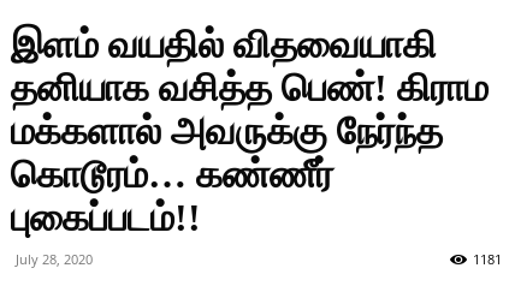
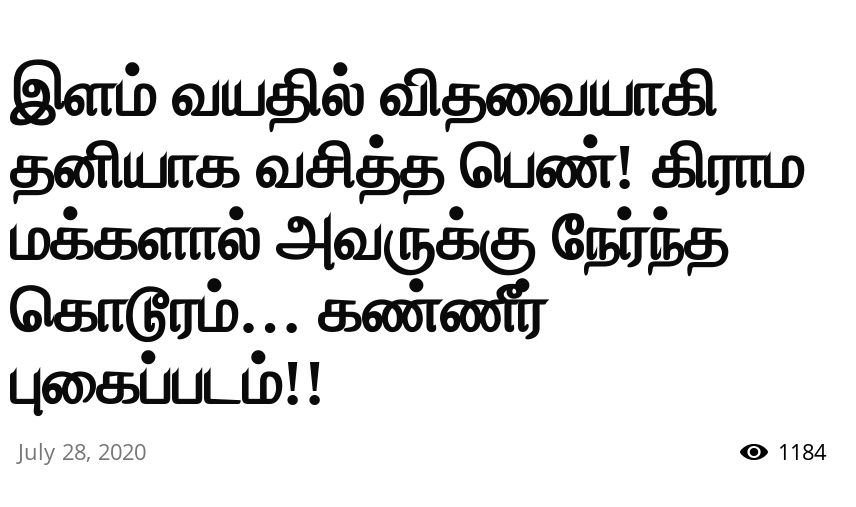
- 1181
+ 1184
